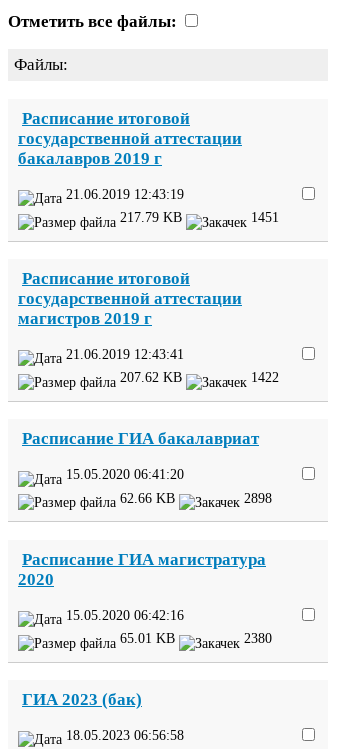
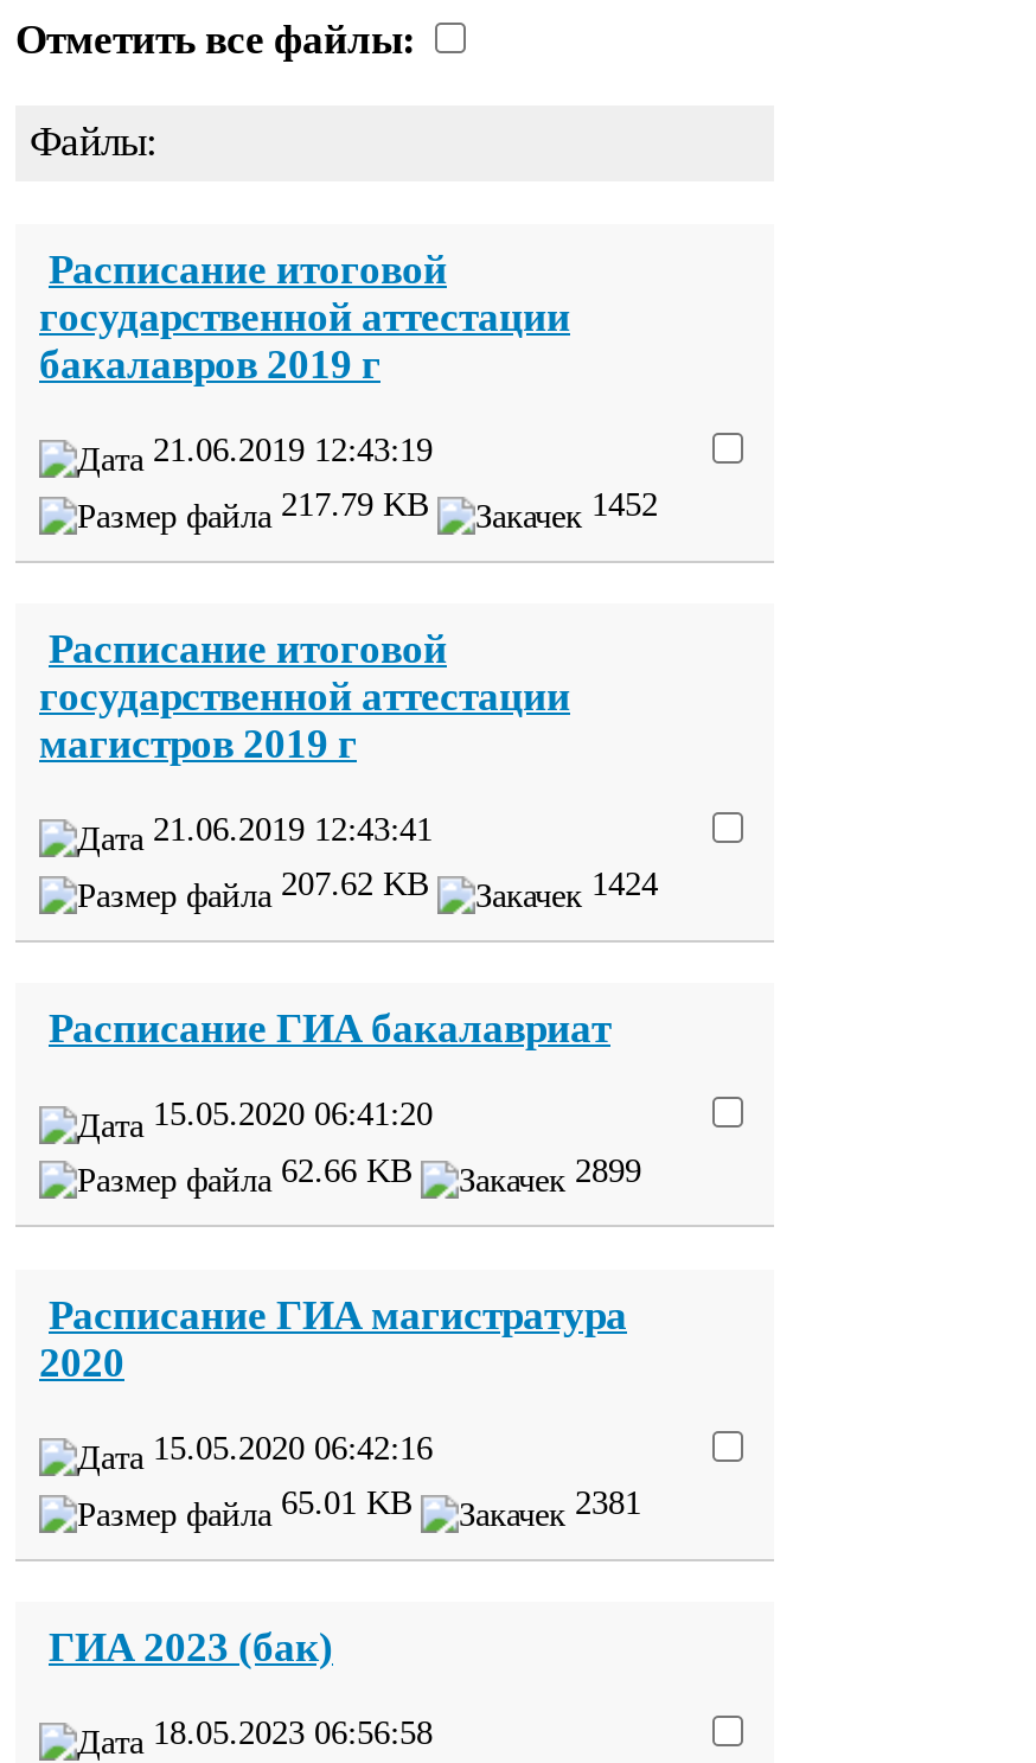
- 1451
+ 1452

- 1422
+ 1424

- 2898
+ 2899

- 2380
+ 2381
